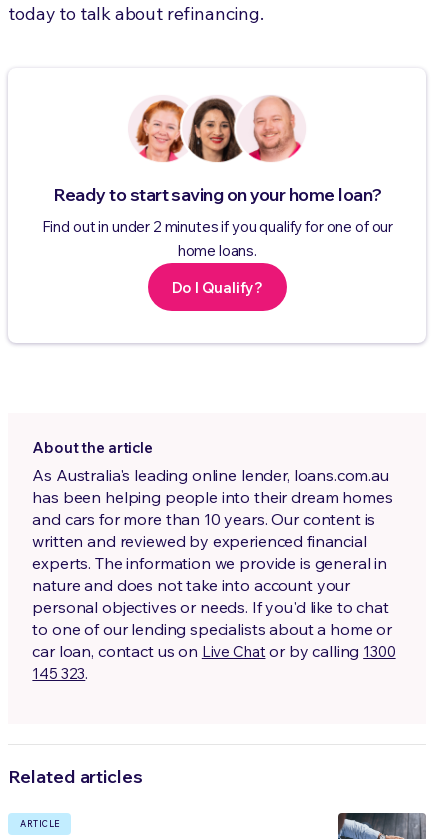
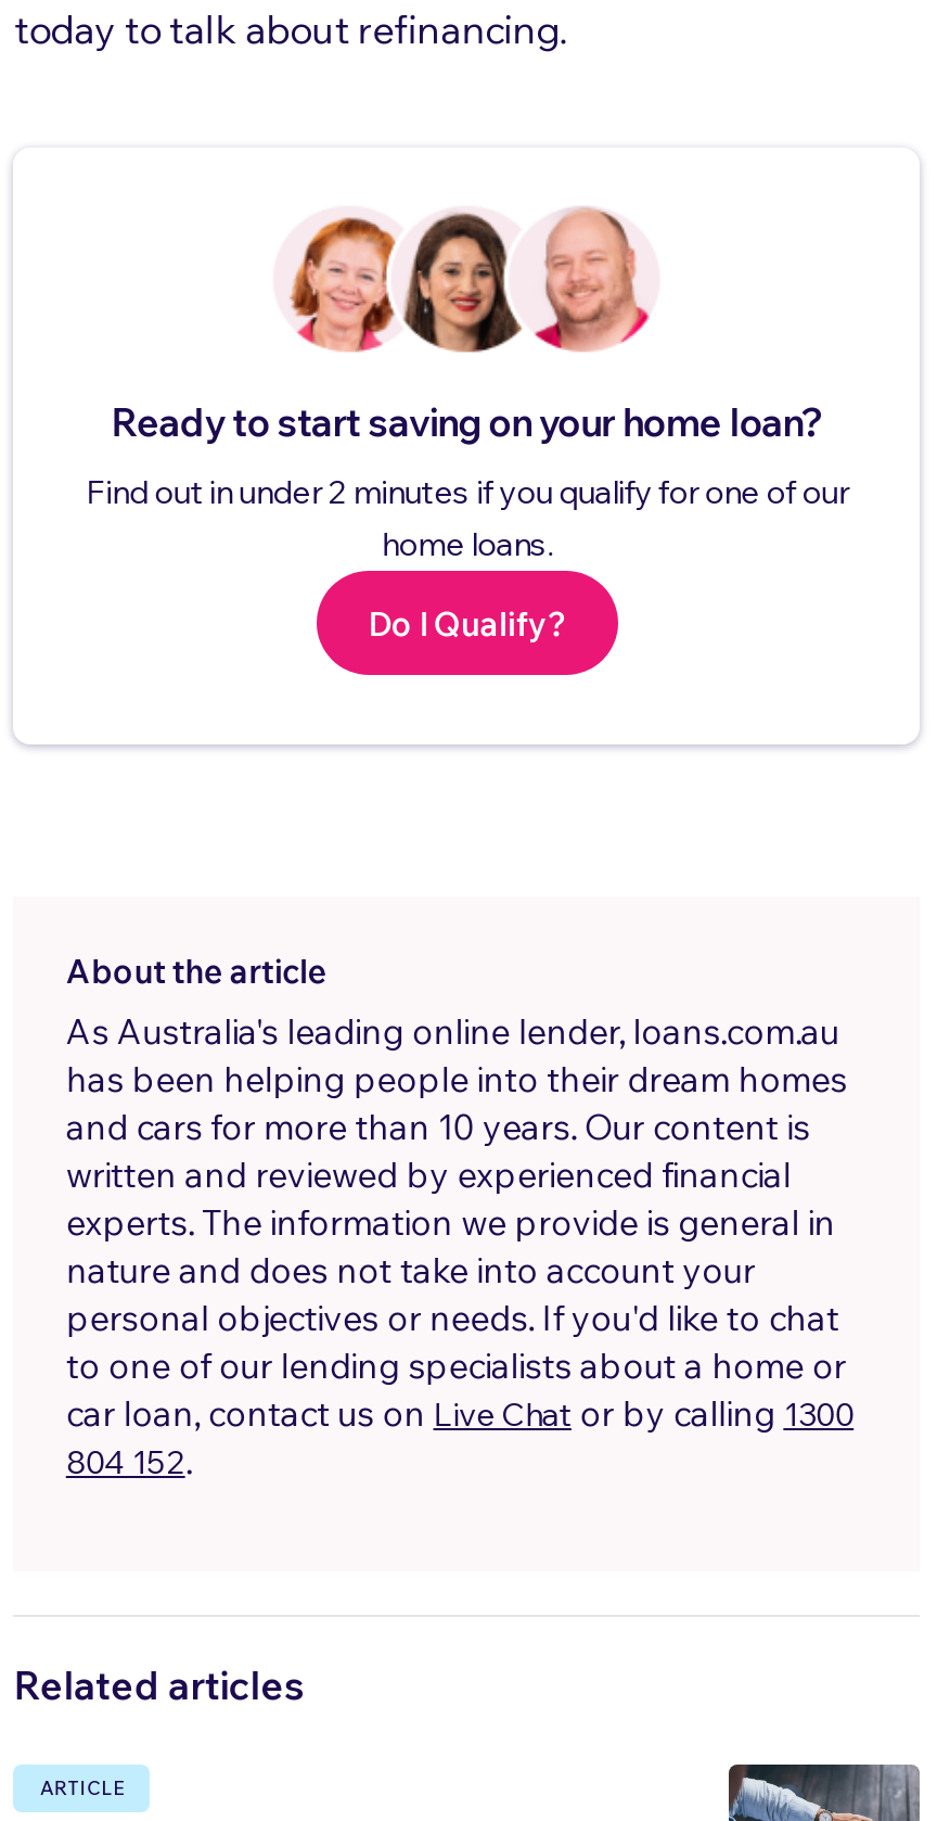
- 145 323.
+ 804 152.
